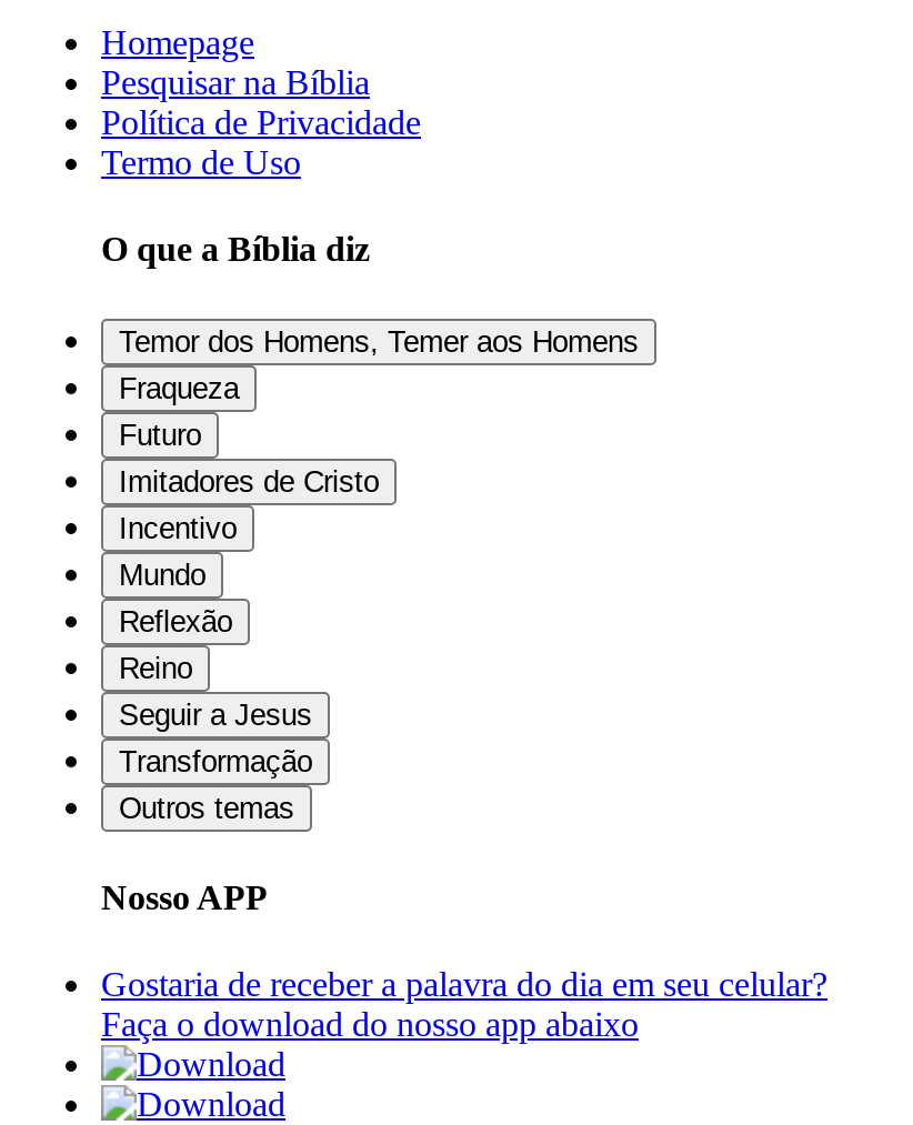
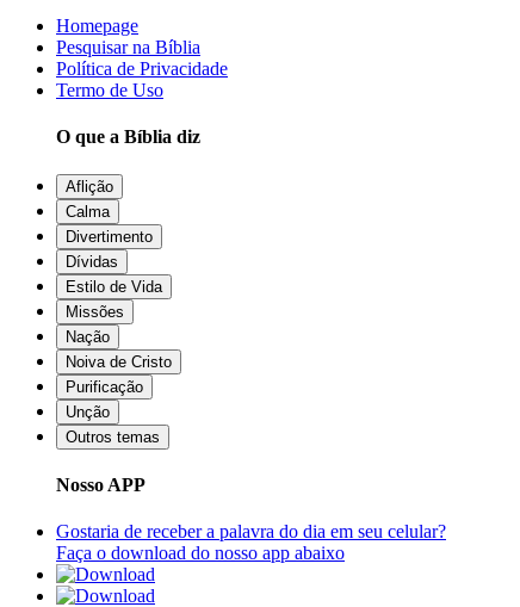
- Temor dos Homens, Temer aos Homens
- Fraqueza
- Futuro
- Imitadores de Cristo
- Incentivo
- Mundo
- Reflexão
- Reino
- Seguir a Jesus
- Transformação
+ Aflição
+ Calma
+ Divertimento
+ Dívidas
+ Estilo de Vida
+ Missões
+ Nação
+ Noiva de Cristo
+ Purificação
+ Unção
